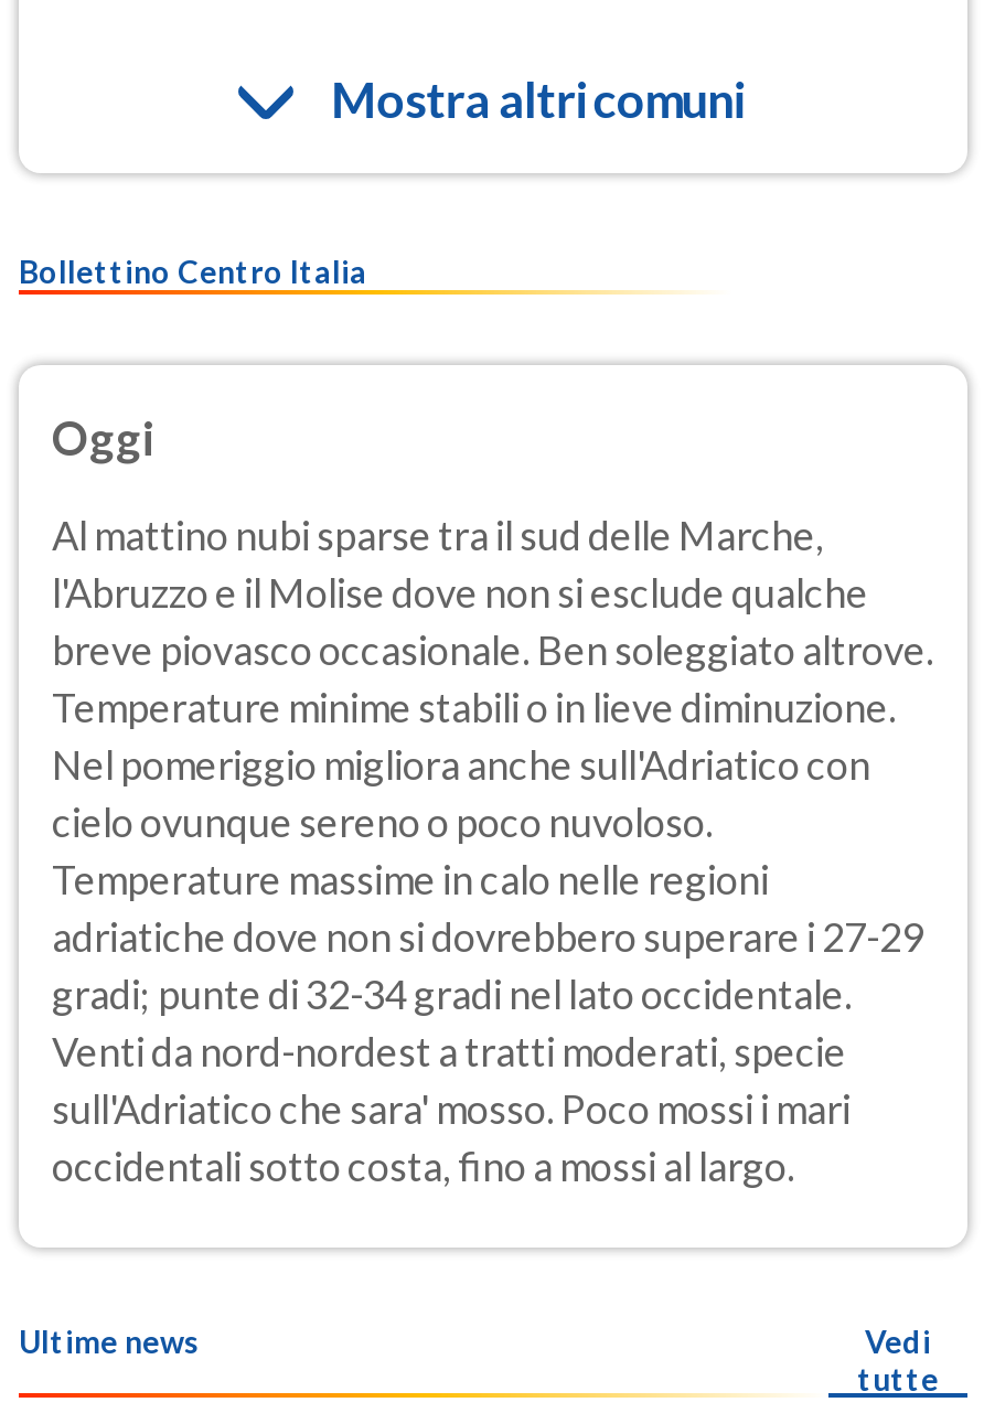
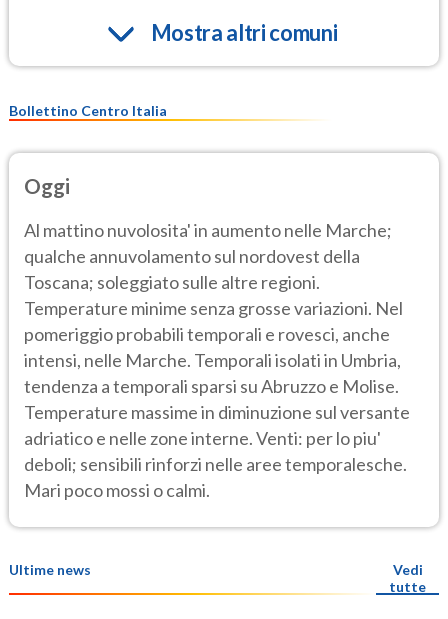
- Al mattino nubi sparse tra il sud delle Marche,
- l'Abruzzo e il Molise dove non si esclude qualche
- breve piovasco occasionale. Ben soleggiato altrove.
- Temperature minime stabili o in lieve diminuzione.
- Nel pomeriggio migliora anche sull'Adriatico con
- cielo ovunque sereno o poco nuvoloso.
- Temperature massime in calo nelle regioni
- adriatiche dove non si dovrebbero superare i 27-29
- gradi; punte di 32-34 gradi nel lato occidentale.
- Venti da nord-nordest a tratti moderati, specie
- sull'Adriatico che sara' mosso. Poco mossi i mari
- occidentali sotto costa, fino a mossi al largo.
+ Al mattino nuvolosita' in aumento nelle Marche;
+ qualche annuvolamento sul nordovest della
+ Toscana; soleggiato sulle altre regioni.
+ Temperature minime senza grosse variazioni. Nel
+ pomeriggio probabili temporali e rovesci, anche
+ intensi, nelle Marche. Temporali isolati in Umbria,
+ tendenza a temporali sparsi su Abruzzo e Molise.
+ Temperature massime in diminuzione sul versante
+ adriatico e nelle zone interne. Venti: per lo piu'
+ deboli; sensibili rinforzi nelle aree temporalesche.
+ Mari poco mossi o calmi.
